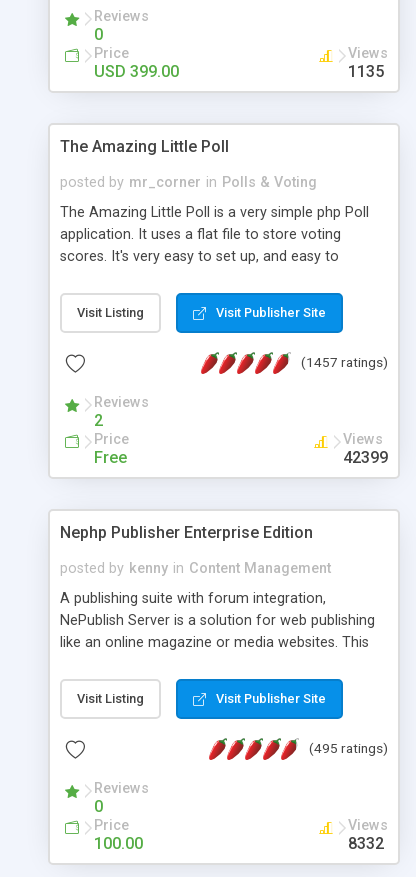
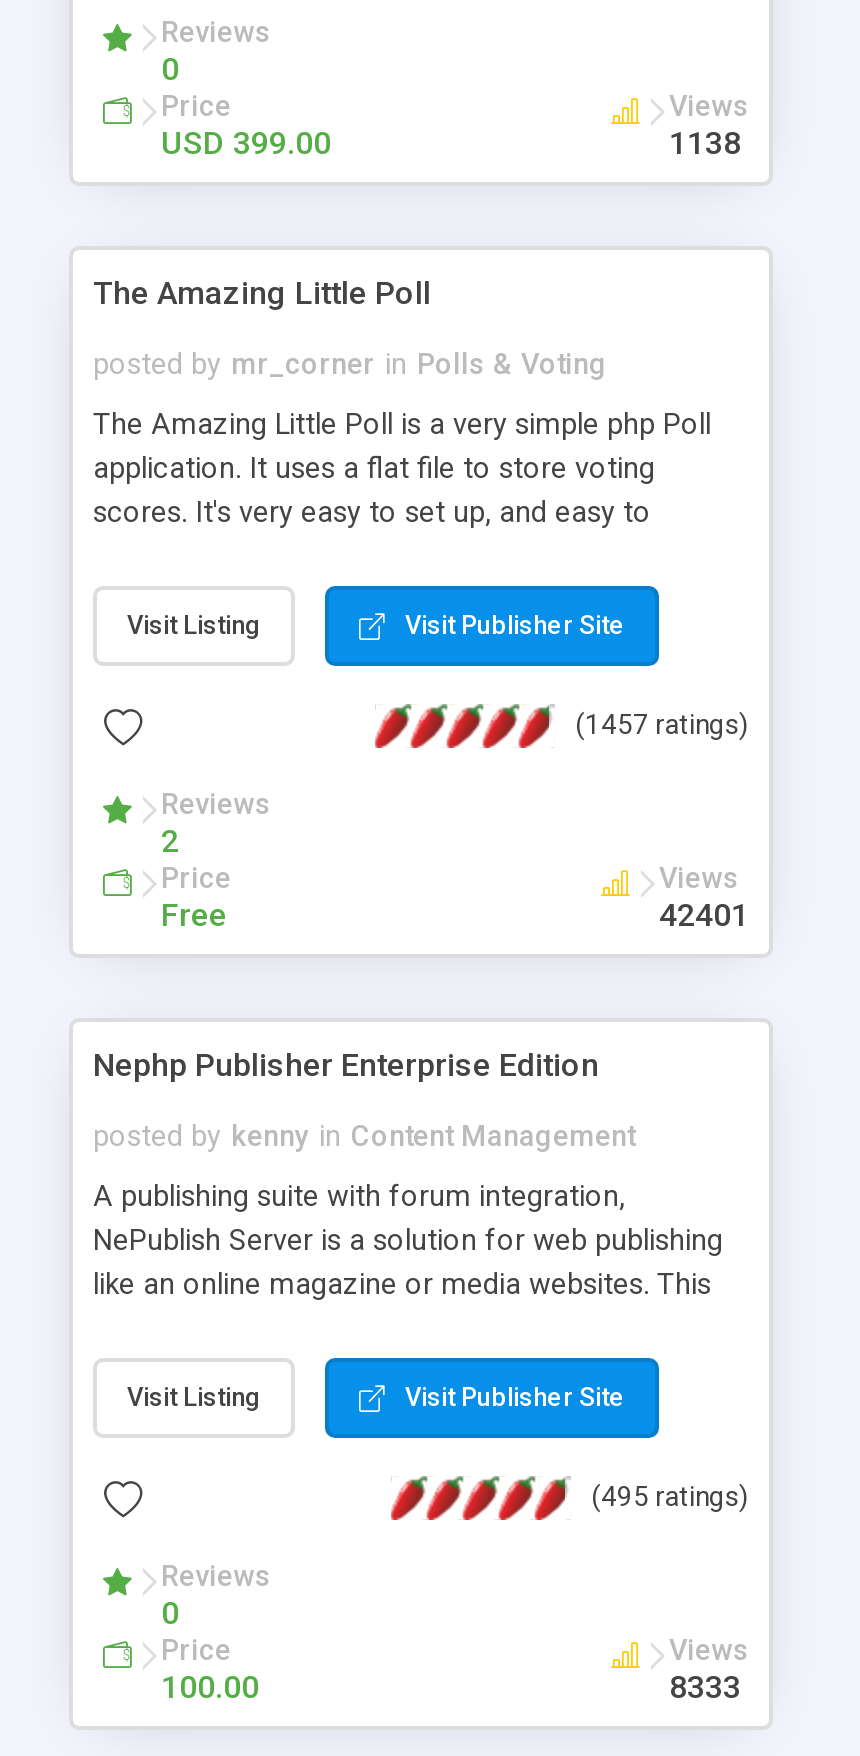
- 1135
+ 1138

- 42399
+ 42401

- 8332
+ 8333
